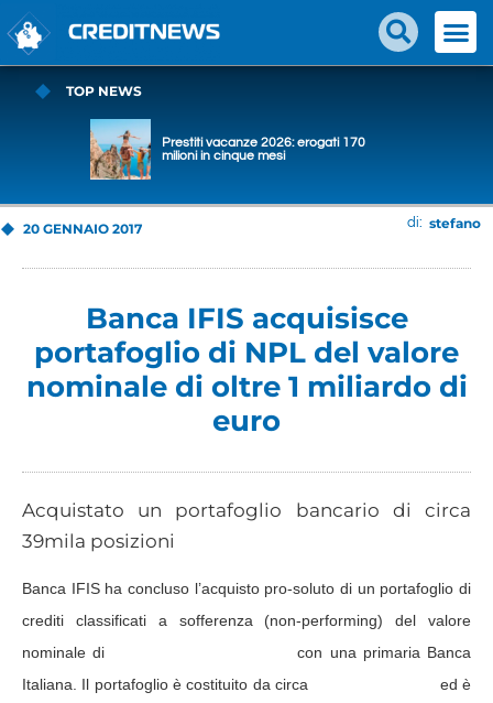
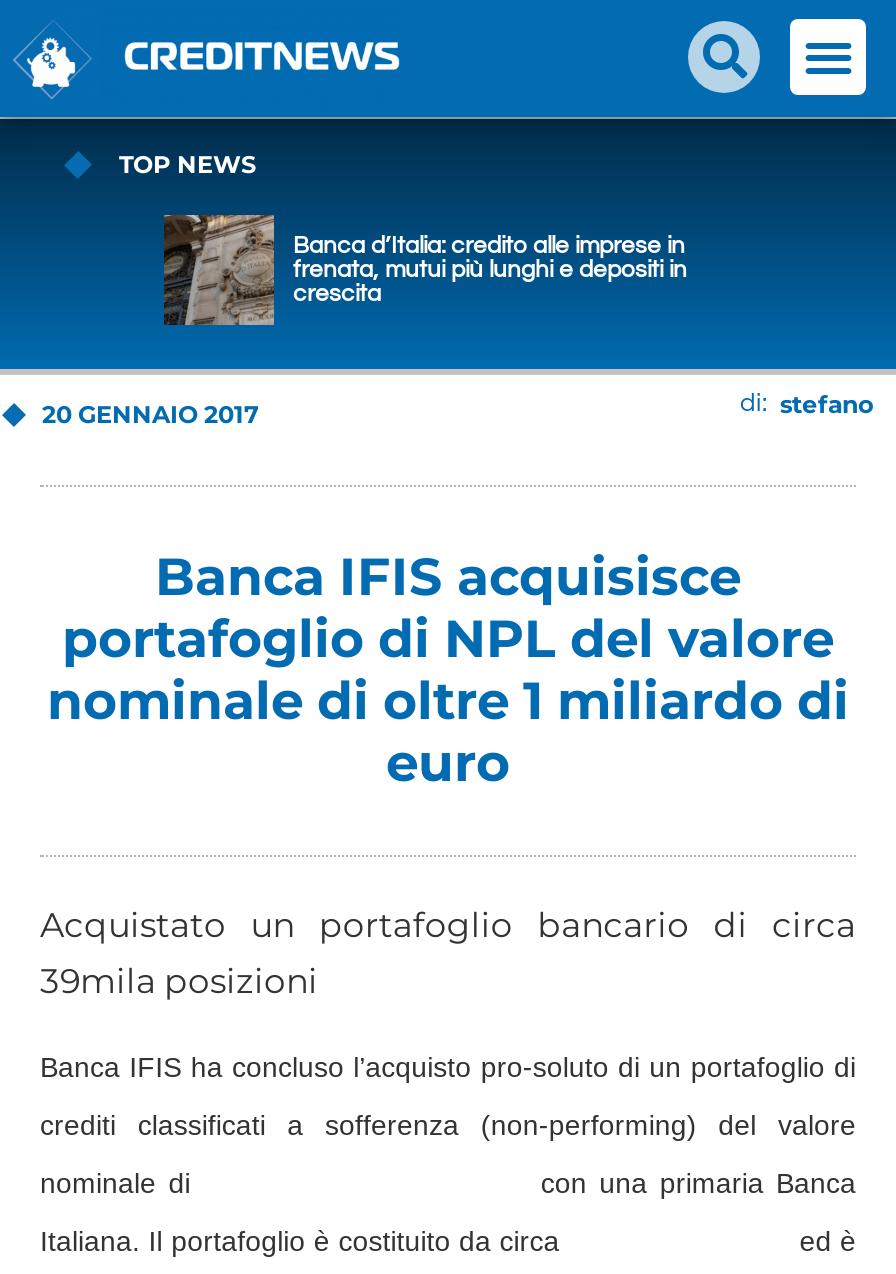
- [image]
- Prestiti vacanze 2026: erogati 170
- milioni in cinque mesi
+ [image]
+ Banca d’Italia: credito alle imprese in
+ frenata, mutui più lunghi e depositi in
+ crescita
